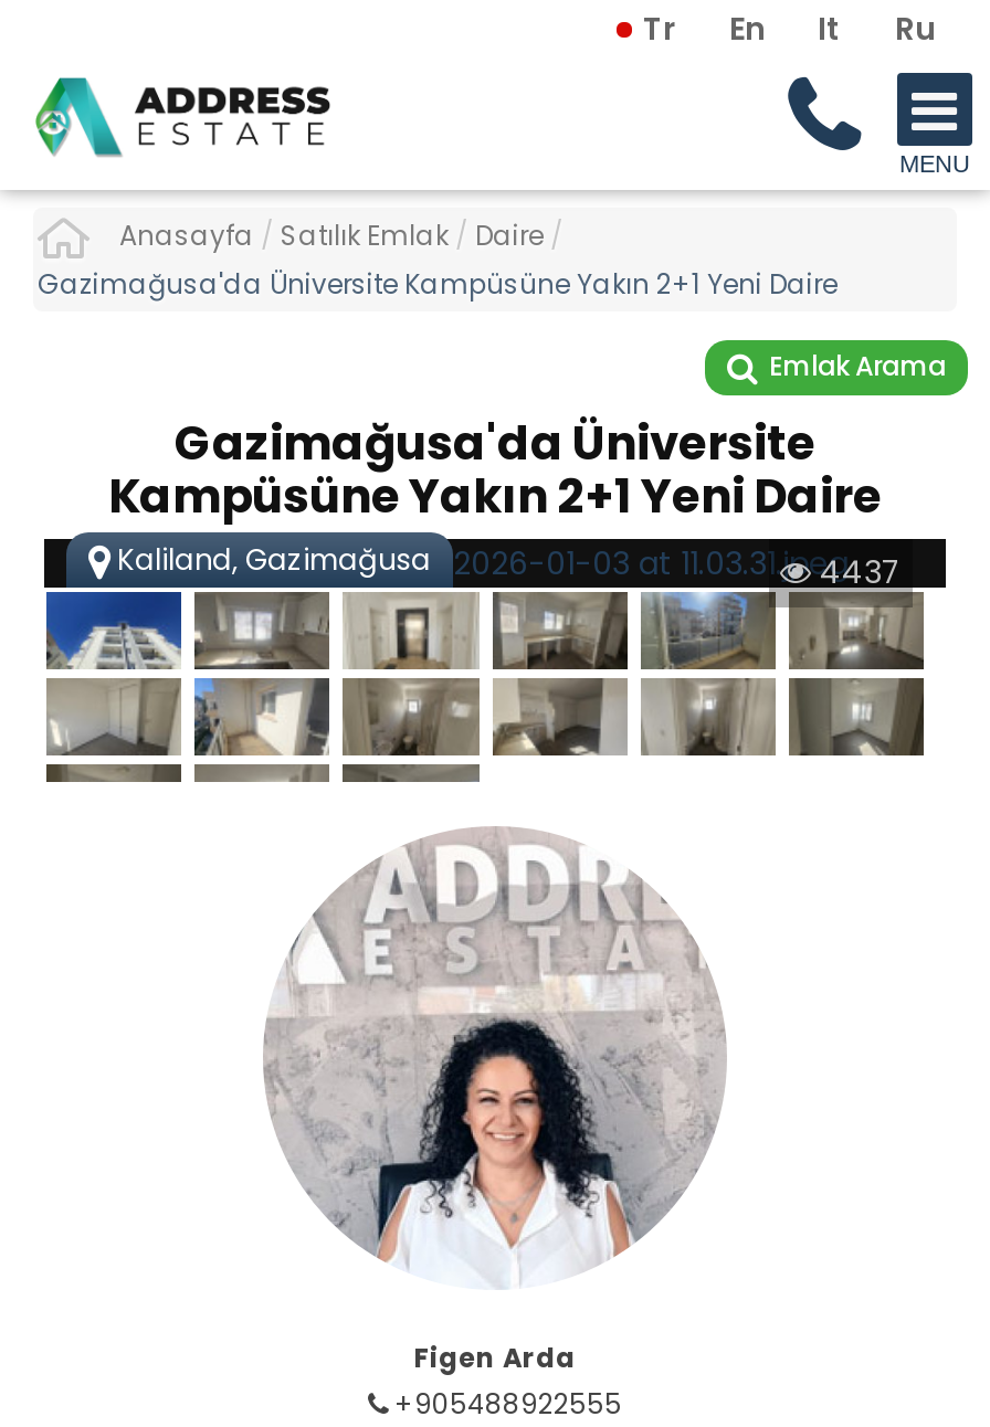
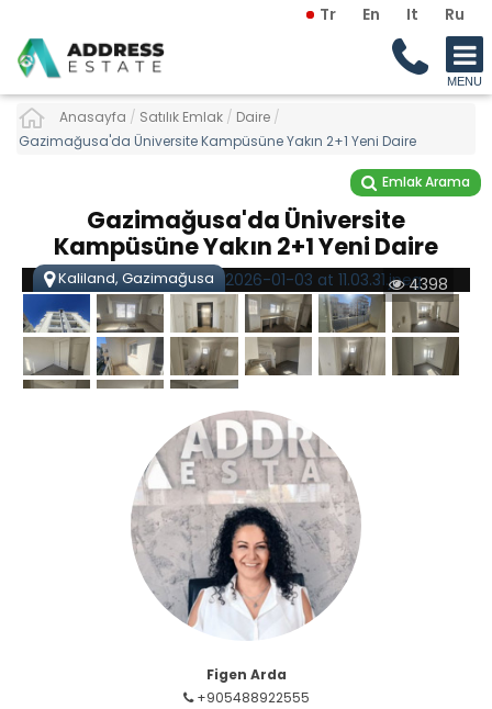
- 4437
+ 4398
